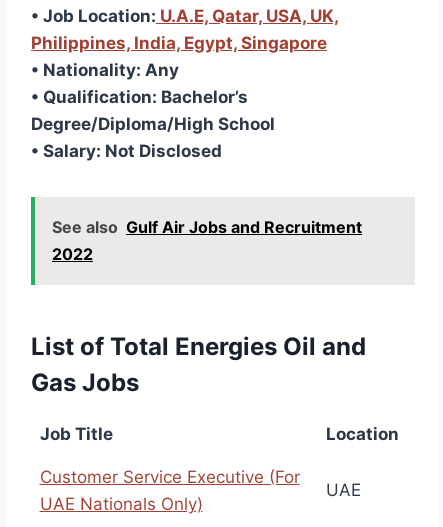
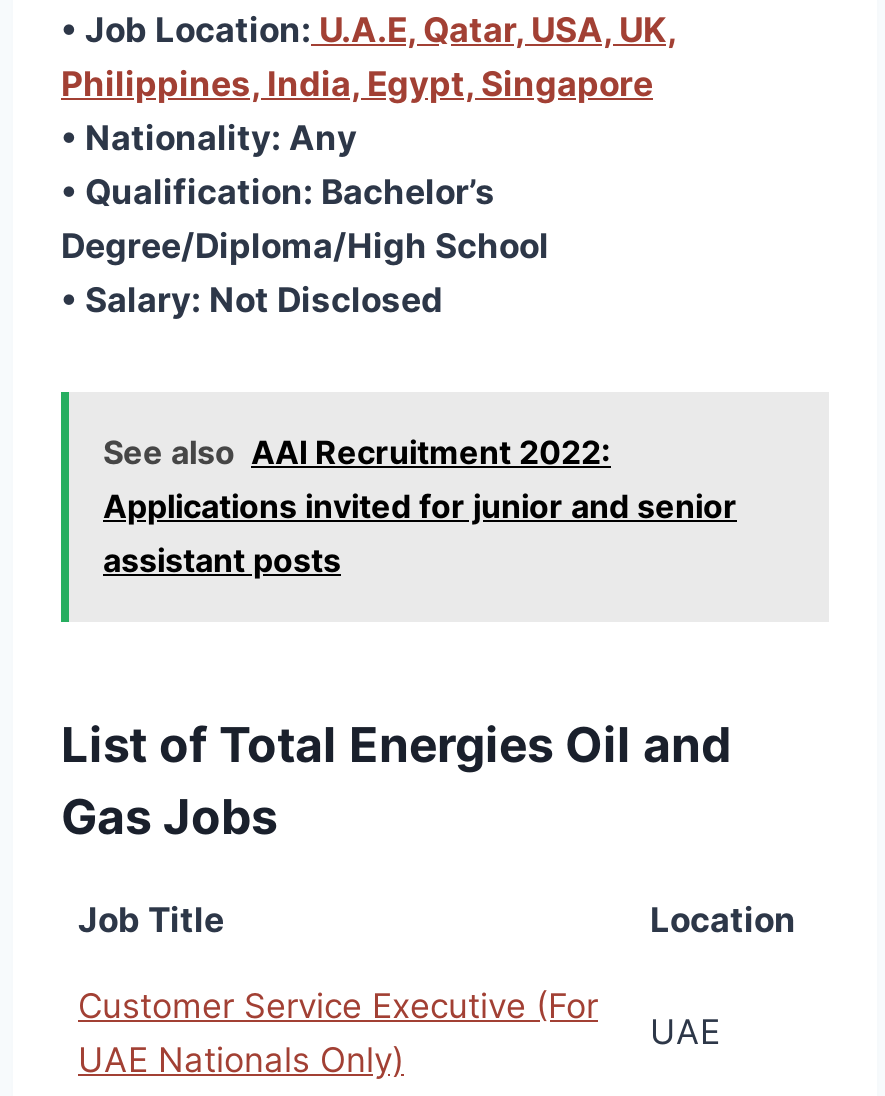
- See also Gulf Air Jobs and Recruitment
- 2022
+ See also AAI Recruitment 2022:
+ Applications invited for junior and senior
+ assistant posts
